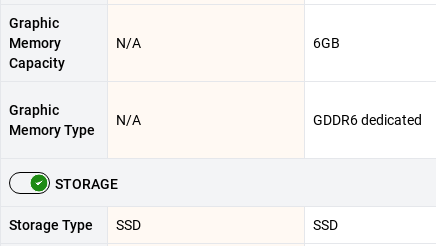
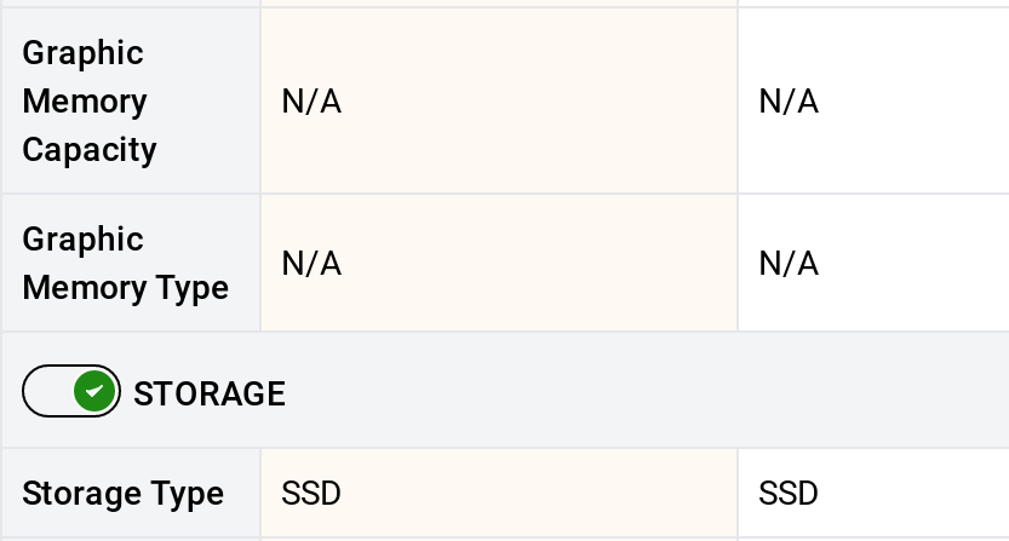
- 6GB
+ N/A

- GDDR6 dedicated
+ N/A
